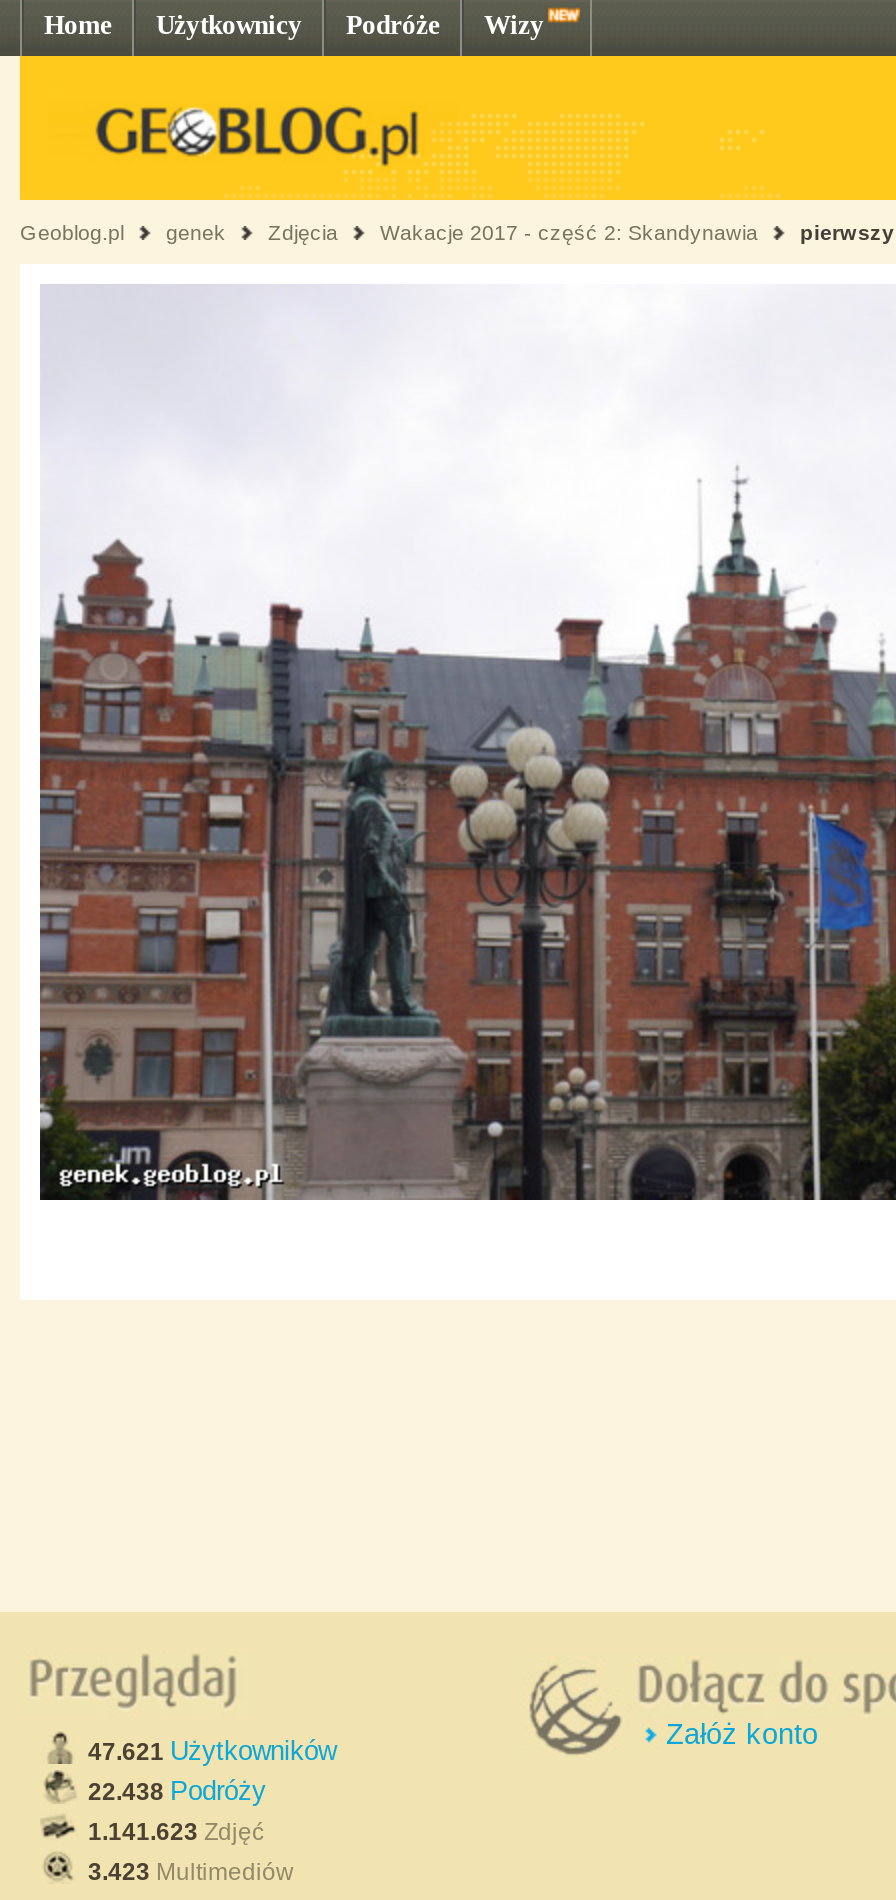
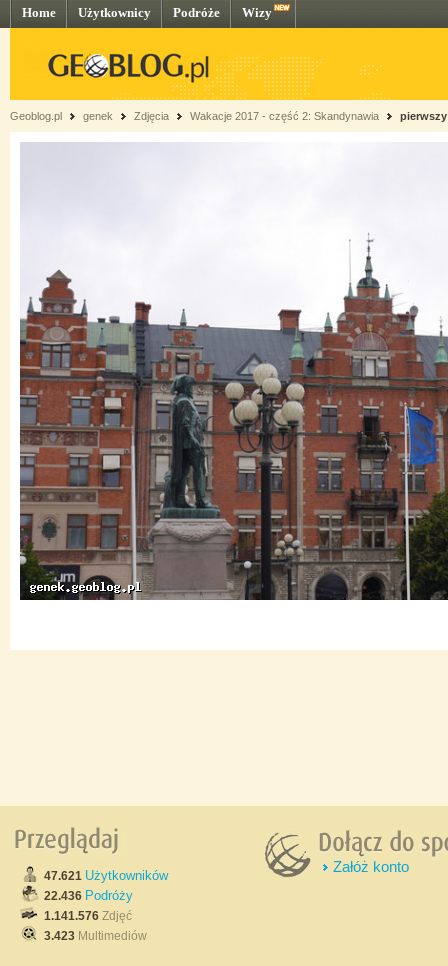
- 22.438 Podróży
+ 22.436 Podróży

- 1.141.623 Zdjęć
+ 1.141.576 Zdjęć
